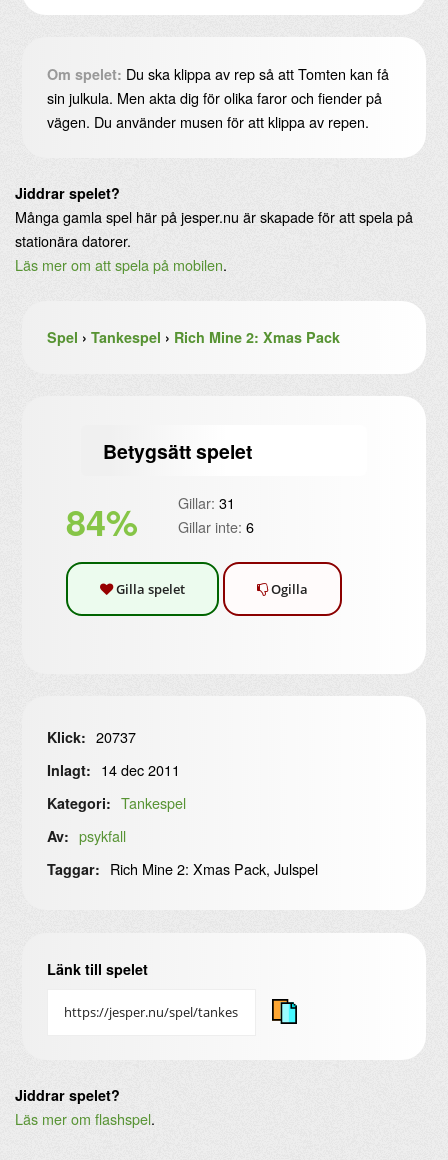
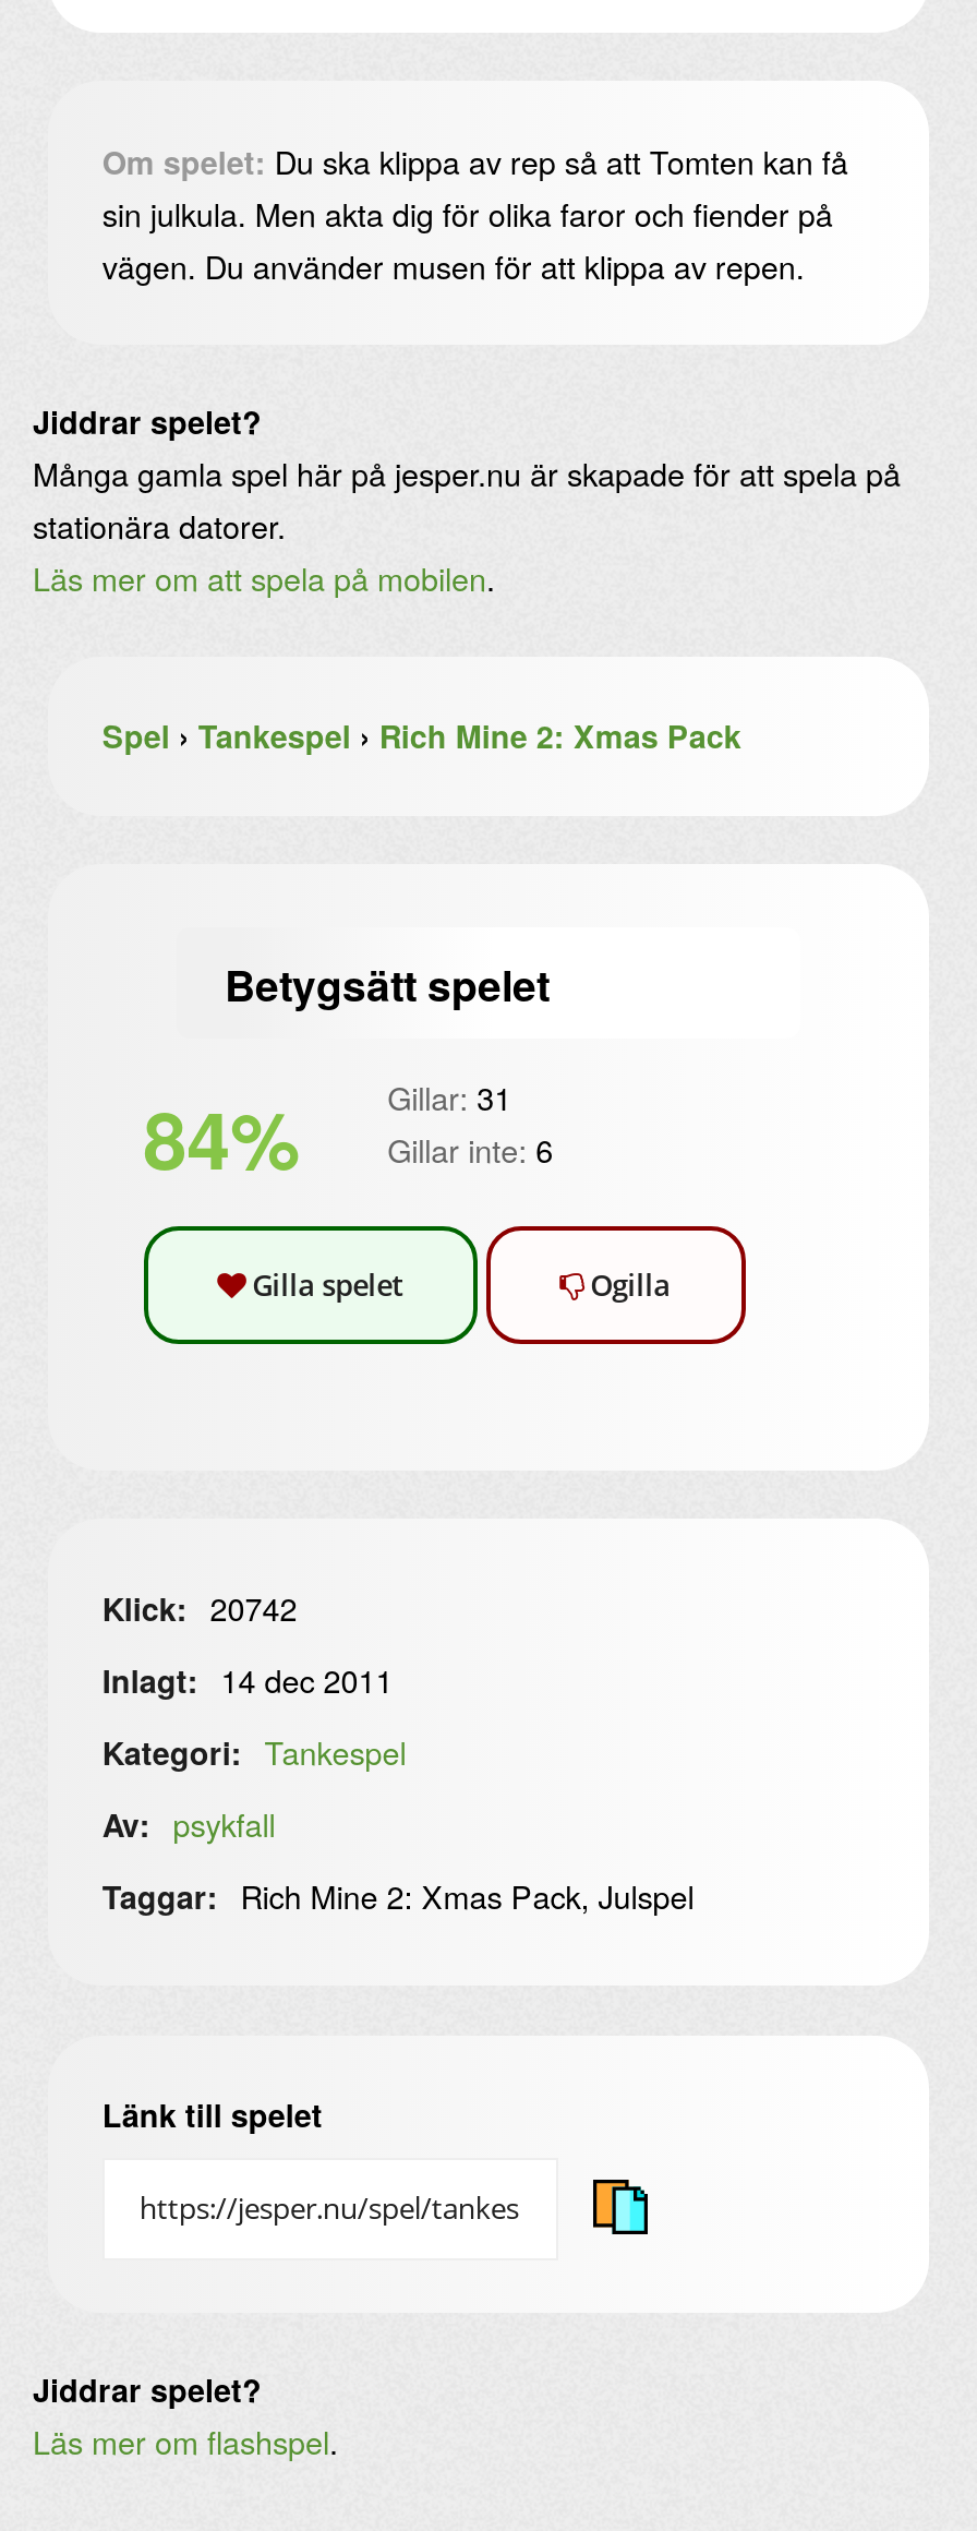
- Klick: 20737
+ Klick: 20742
